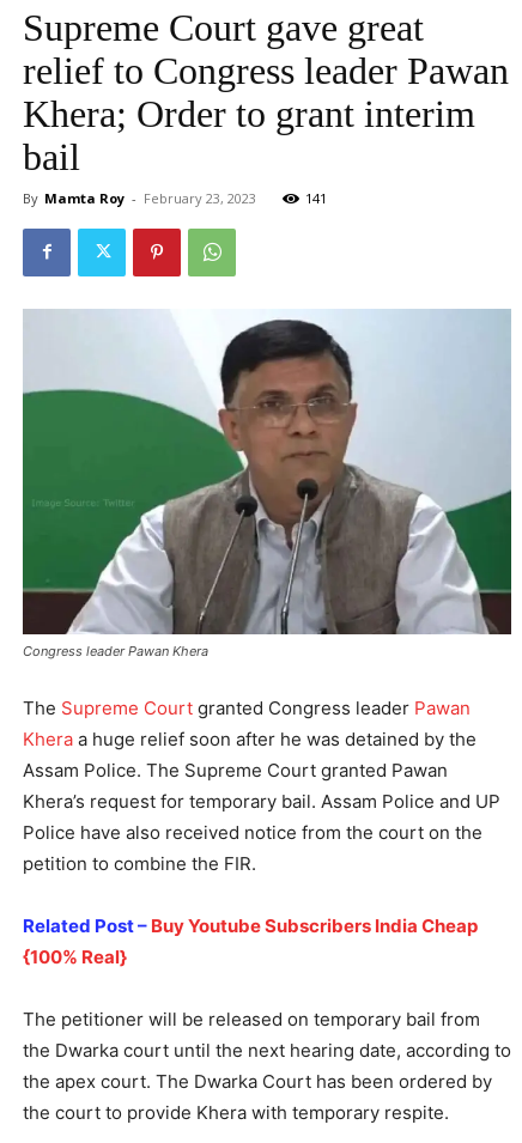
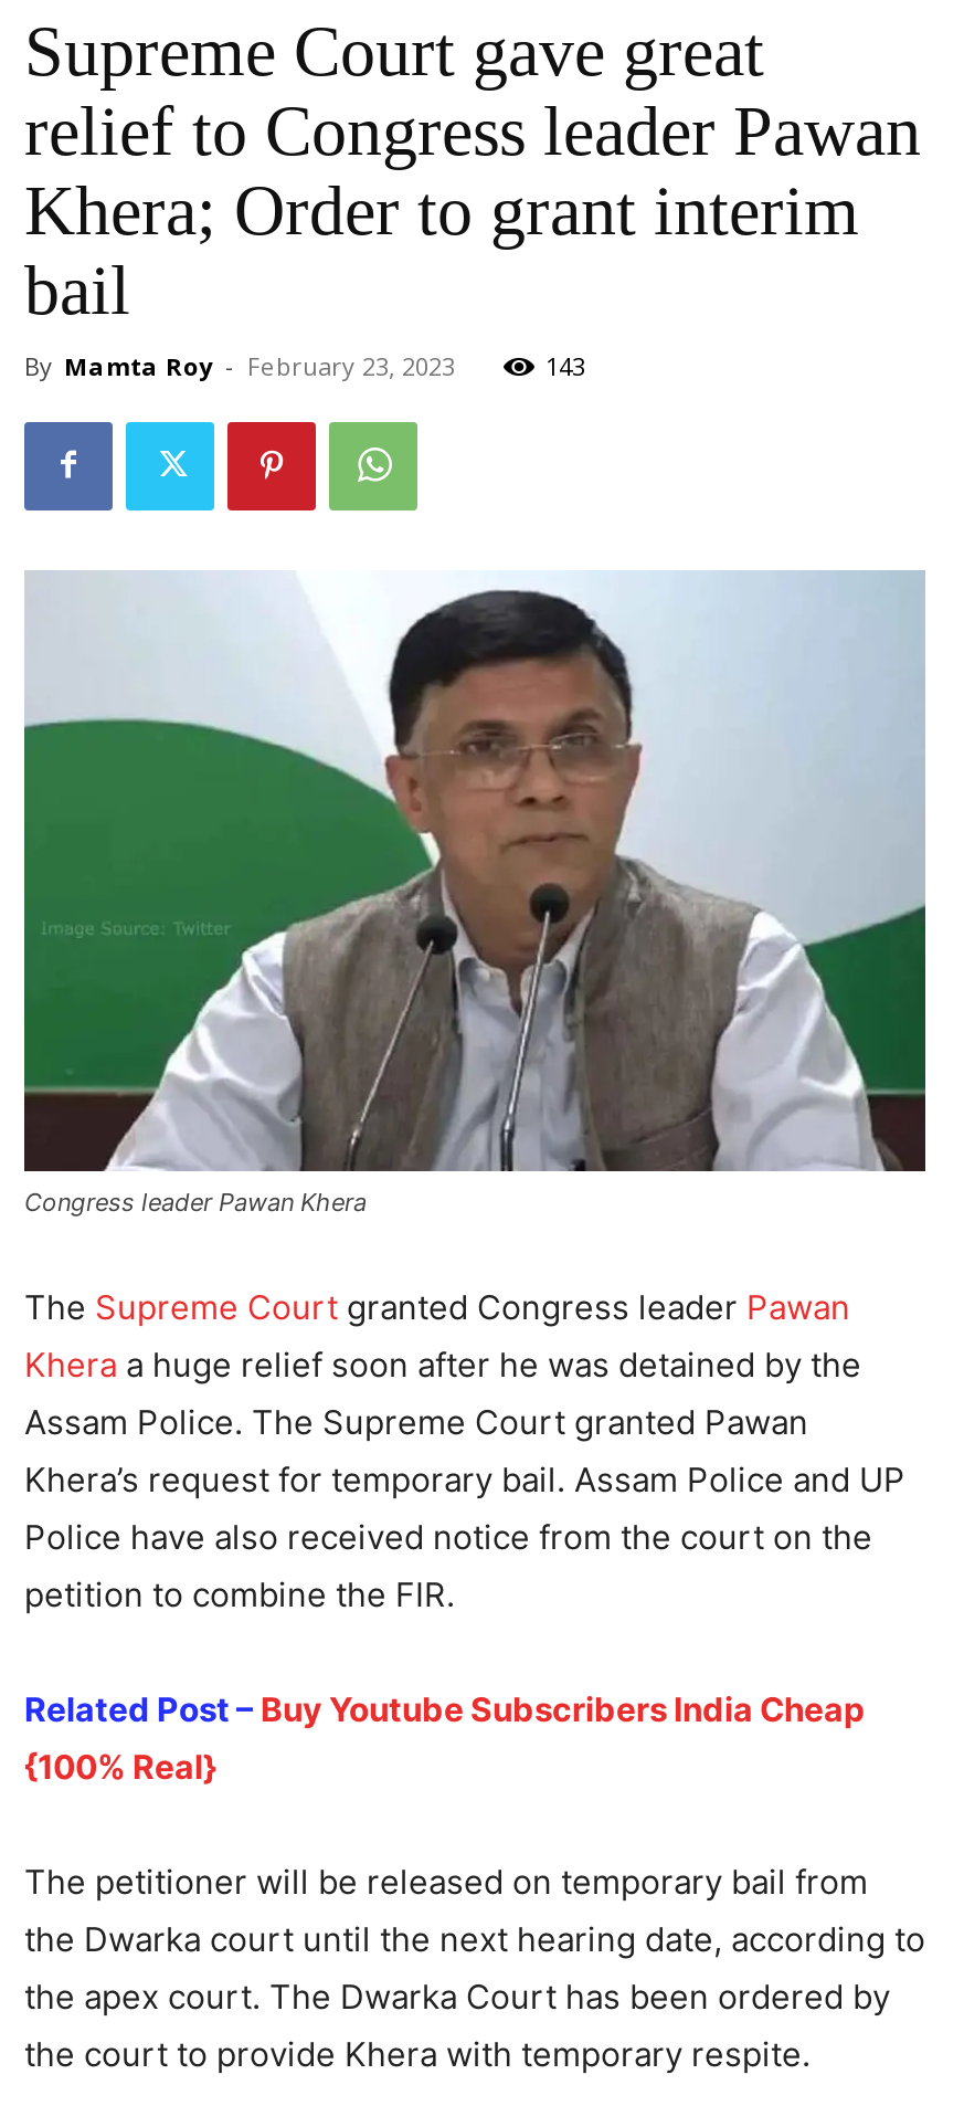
- 141
+ 143
